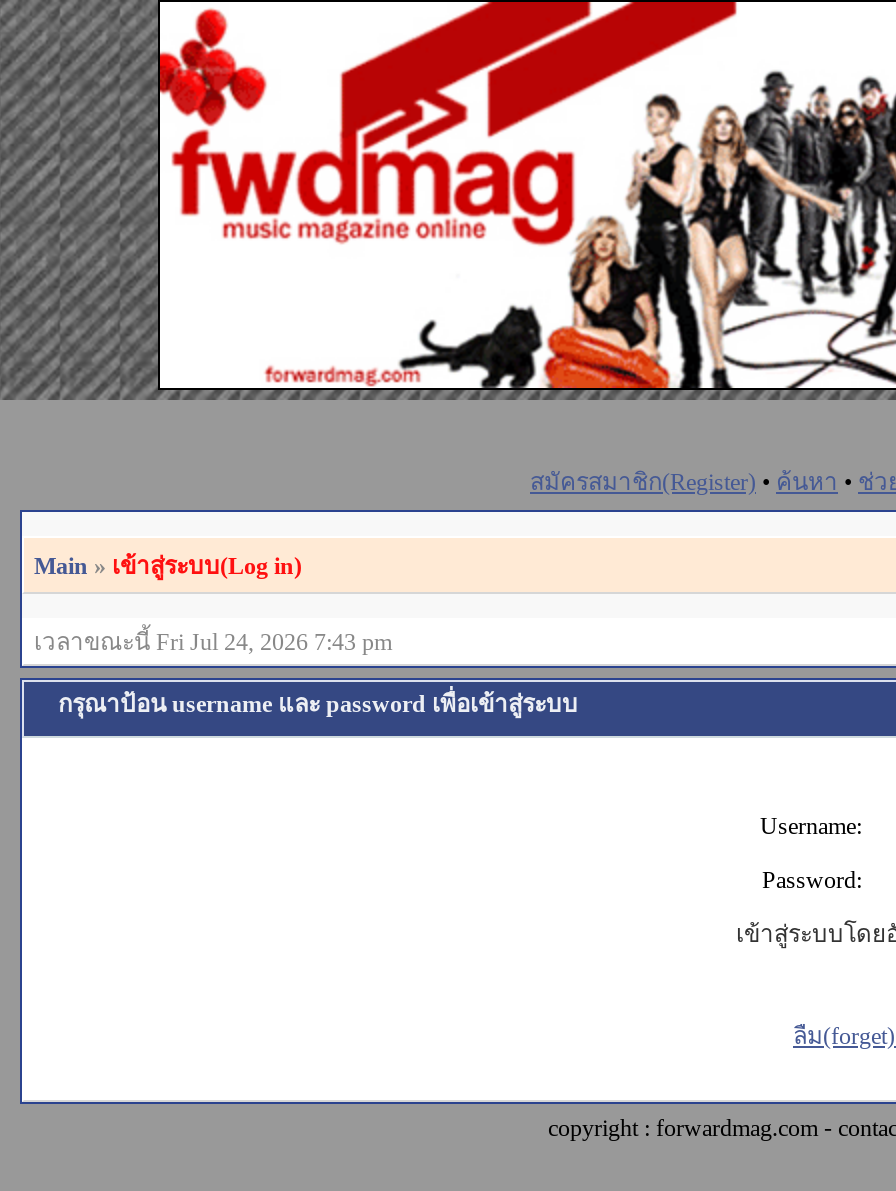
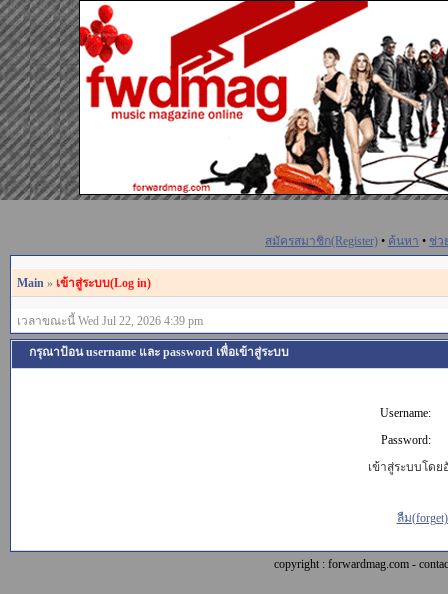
- เวลาขณะนี้ Fri Jul 24, 2026 7:43 pm
+ เวลาขณะนี้ Wed Jul 22, 2026 4:39 pm
